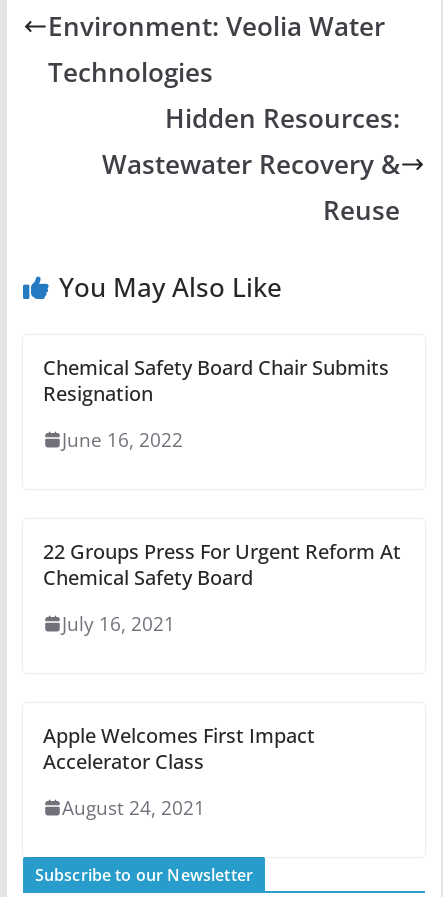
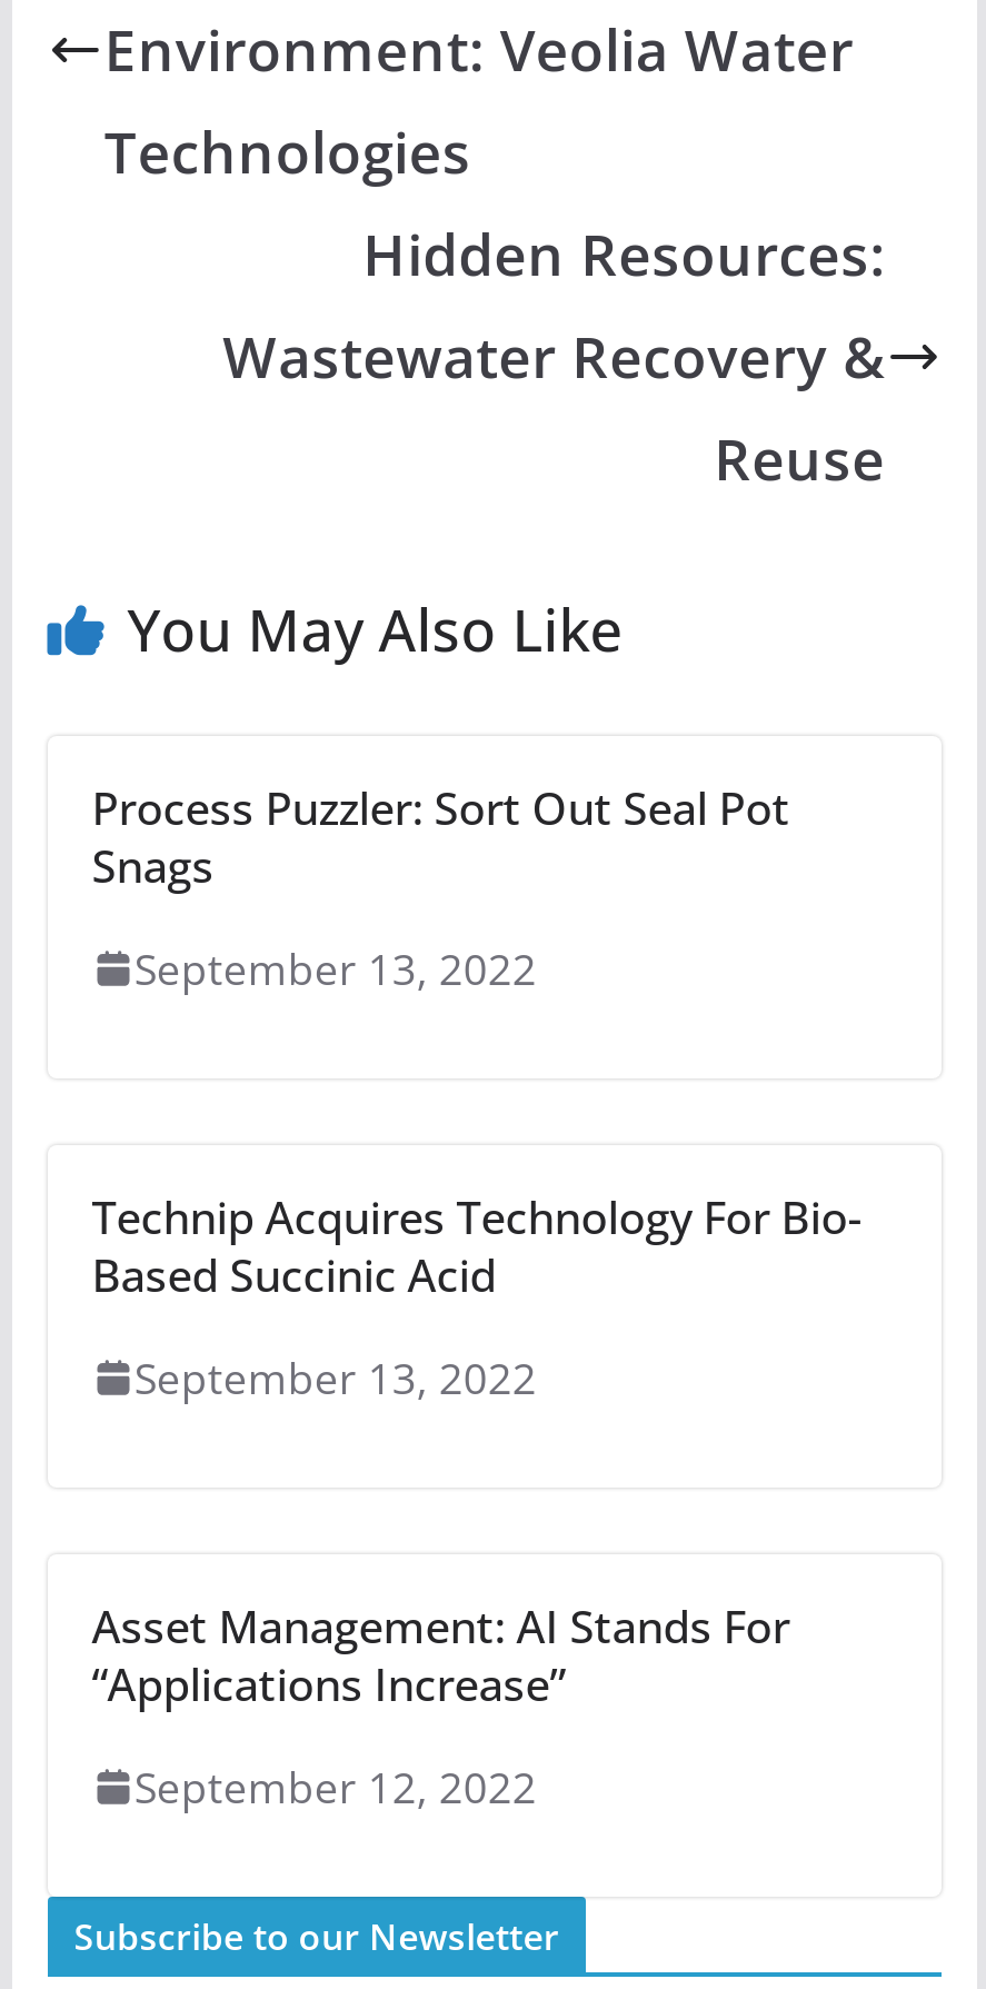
- Chemical Safety Board Chair Submits
- Resignation
+ Process Puzzler: Sort Out Seal Pot
+ Snags

- June 16, 2022
+ September 13, 2022

- 22 Groups Press For Urgent Reform At
- Chemical Safety Board
+ Technip Acquires Technology For Bio-
+ Based Succinic Acid

- July 16, 2021
+ September 13, 2022

- Apple Welcomes First Impact
- Accelerator Class
+ Asset Management: AI Stands For
+ “Applications Increase”

- August 24, 2021
+ September 12, 2022
